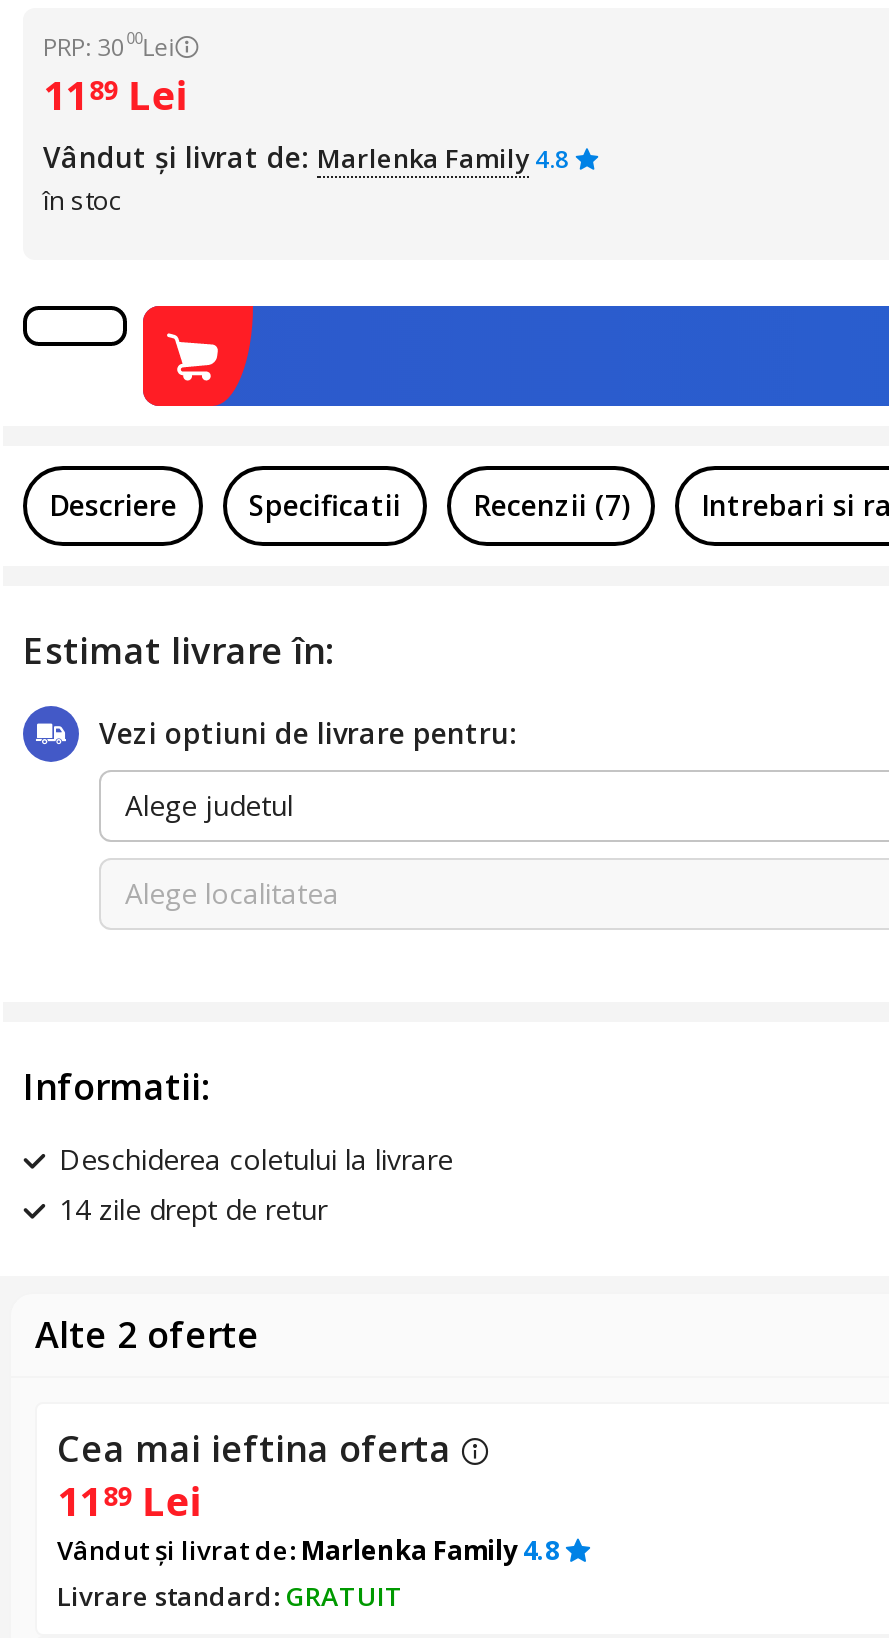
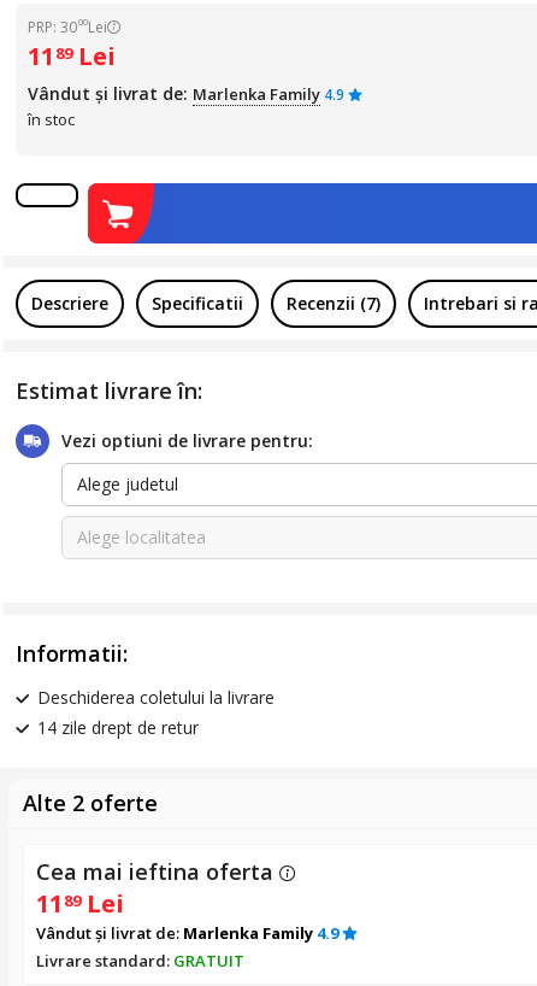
- Vândut și livrat de: Marlenka Family 4.8
+ Vândut și livrat de: Marlenka Family 4.9

- Vândut și livrat de: Marlenka Family 4.8
+ Vândut și livrat de: Marlenka Family 4.9
